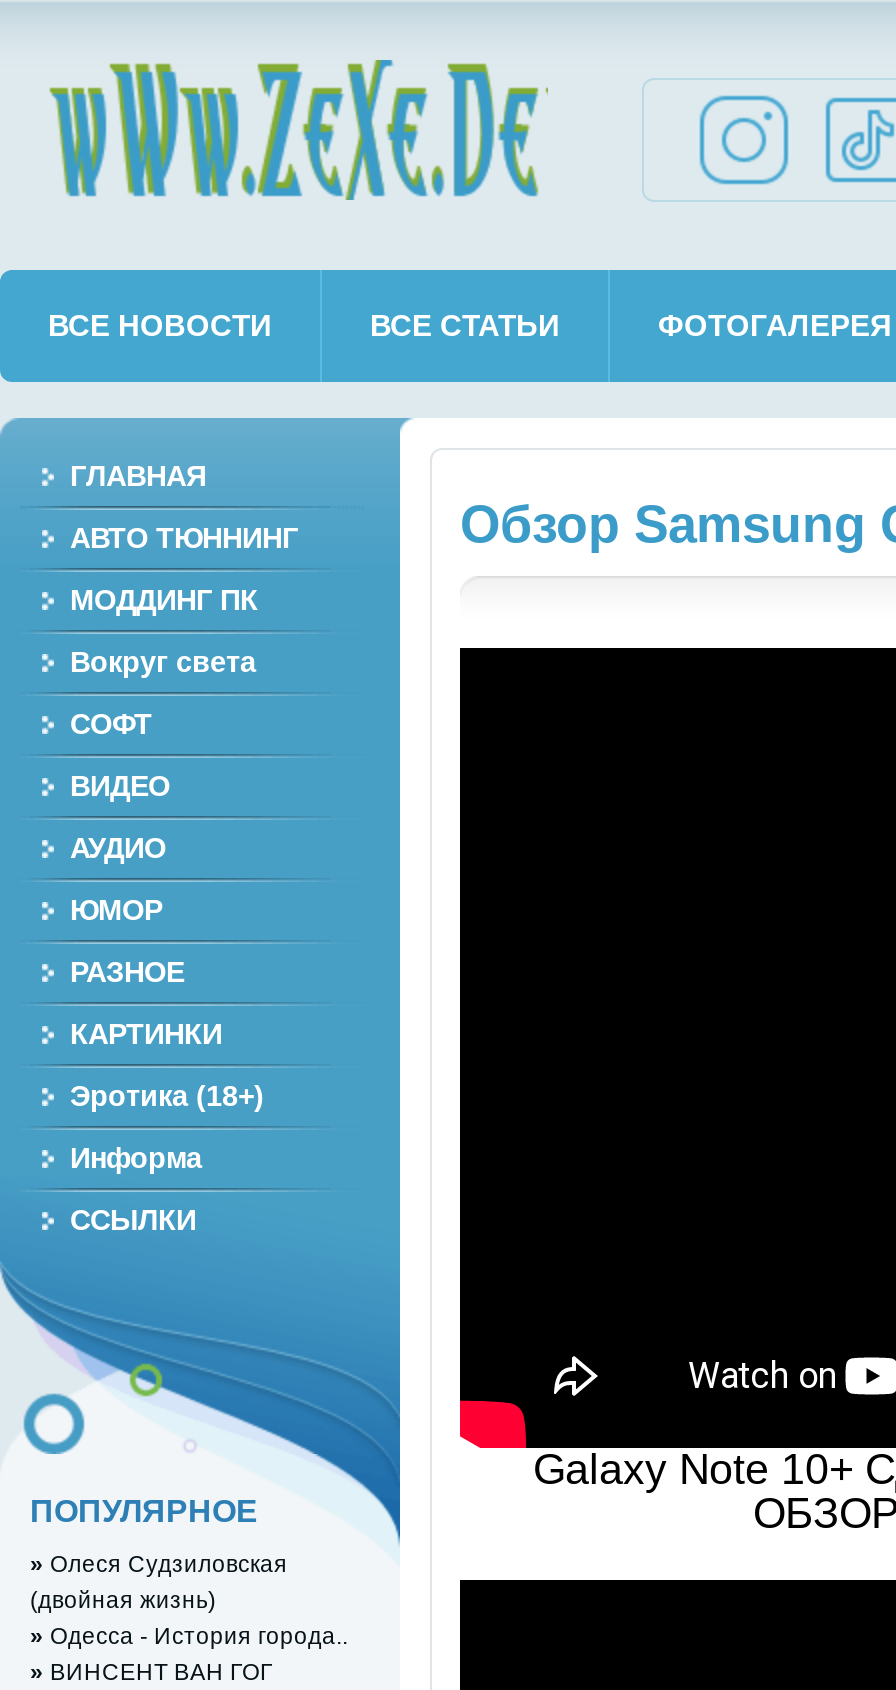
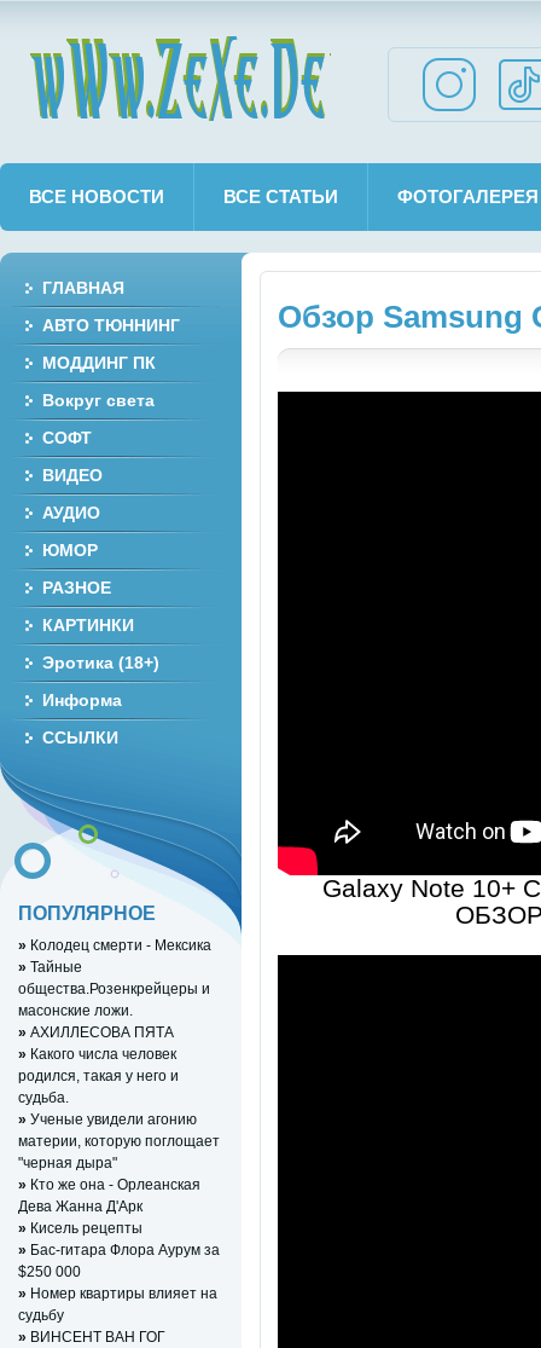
- » Олеся Судзиловская
- (двойная жизнь)
- » Одесса - История города..
+ » Колодец смерти - Мексика
+ » Тайные
+ общества.Розенкрейцеры и
+ масонские ложи.
+ » АХИЛЛЕСОВА ПЯТА
+ » Какого числа человек
+ родился, такая у него и
+ судьба.
+ » Ученые увидели агонию
+ материи, которую поглощает
+ "черная дыра"
+ » Кто же она - Орлеанская
+ Дева Жанна Д'Арк
+ » Кисель рецепты
+ » Бас-гитара Флора Аурум за
+ $250 000
+ » Номер квартиры влияет на
+ судьбу
